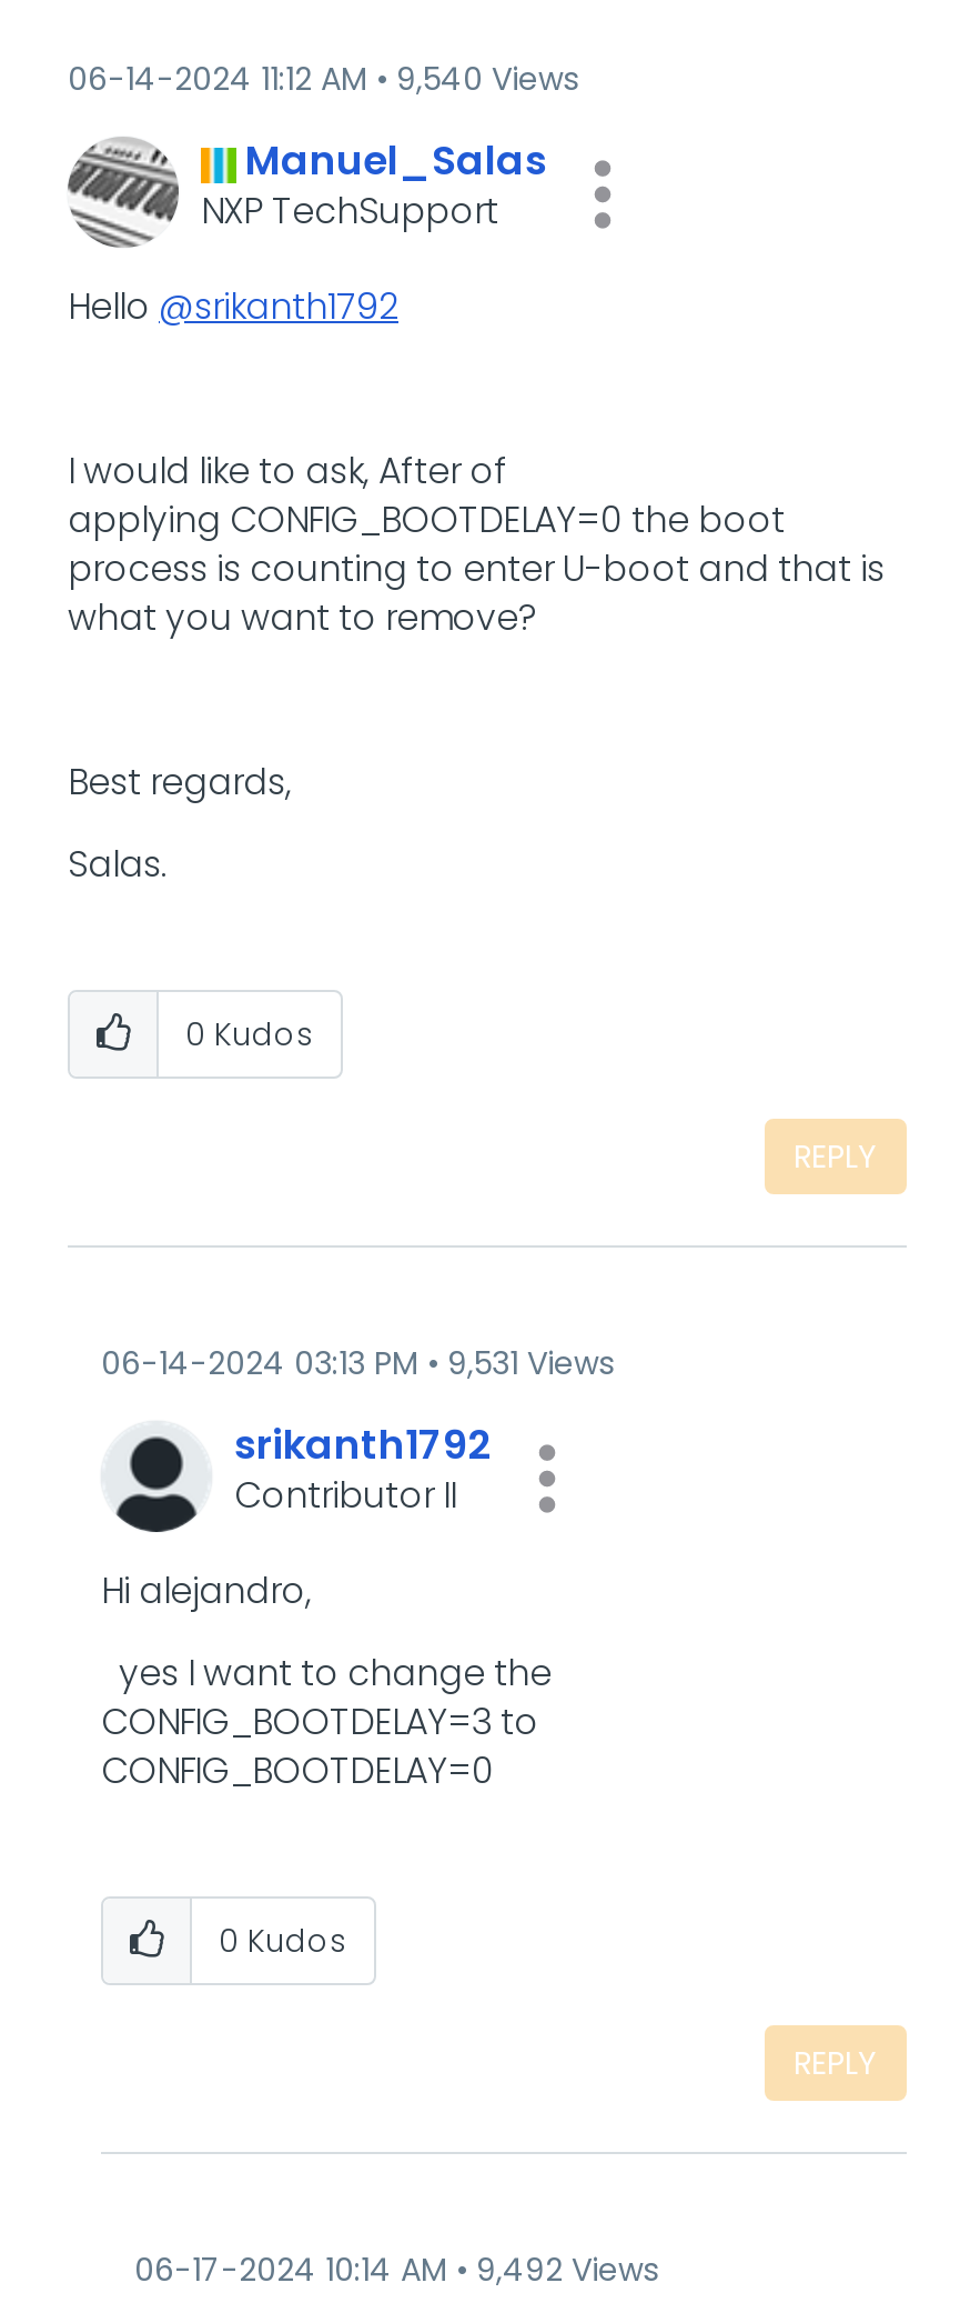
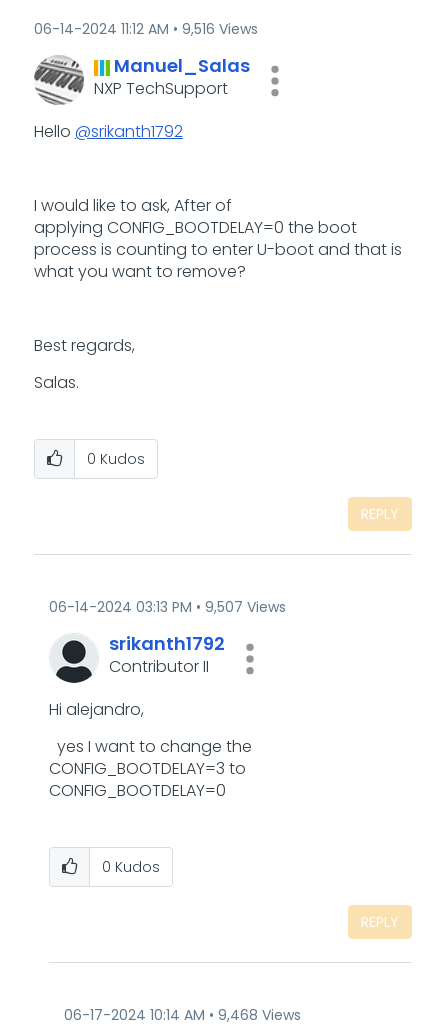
- 06-14-2024 11:12 AM 9,540 Views
+ 06-14-2024 11:12 AM 9,516 Views

- 06-14-2024 03:13 PM 9,531 Views
+ 06-14-2024 03:13 PM 9,507 Views

- 06-17-2024 10:14 AM 9,492 Views
+ 06-17-2024 10:14 AM 9,468 Views
